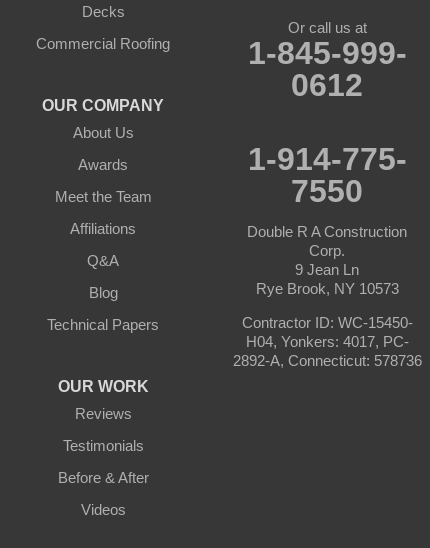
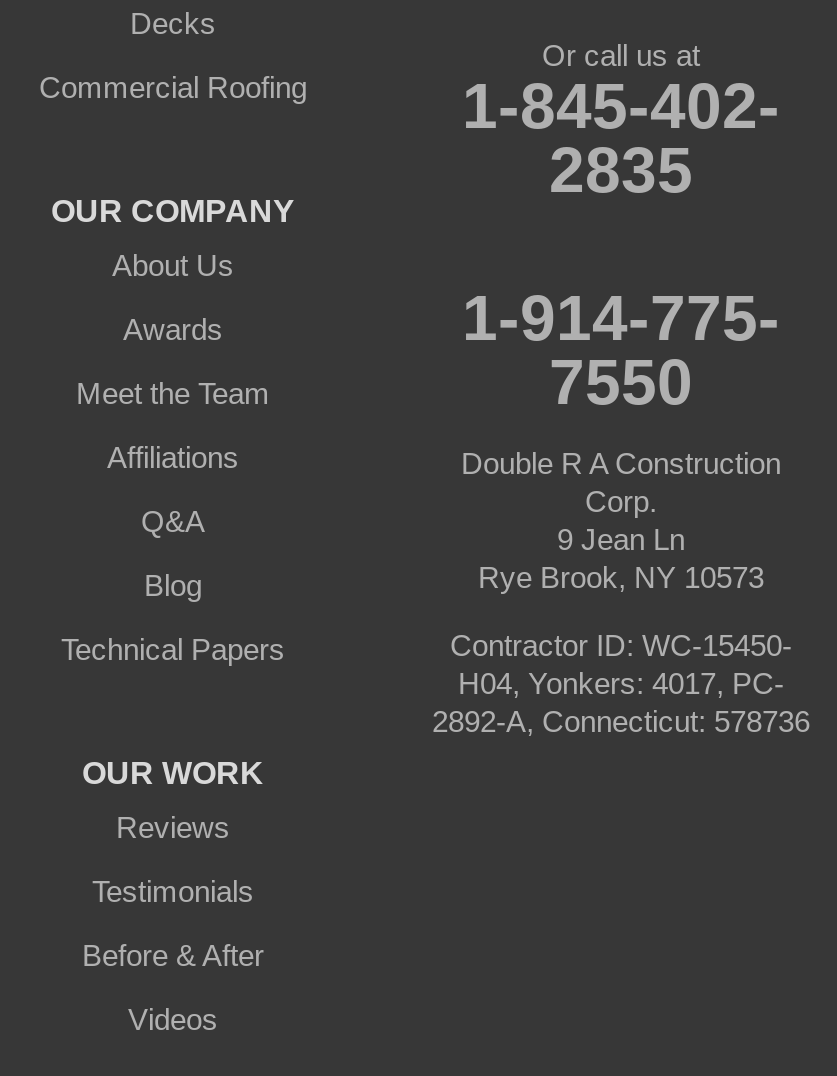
- 1-845-999-
+ 1-845-402-

- 0612
+ 2835
